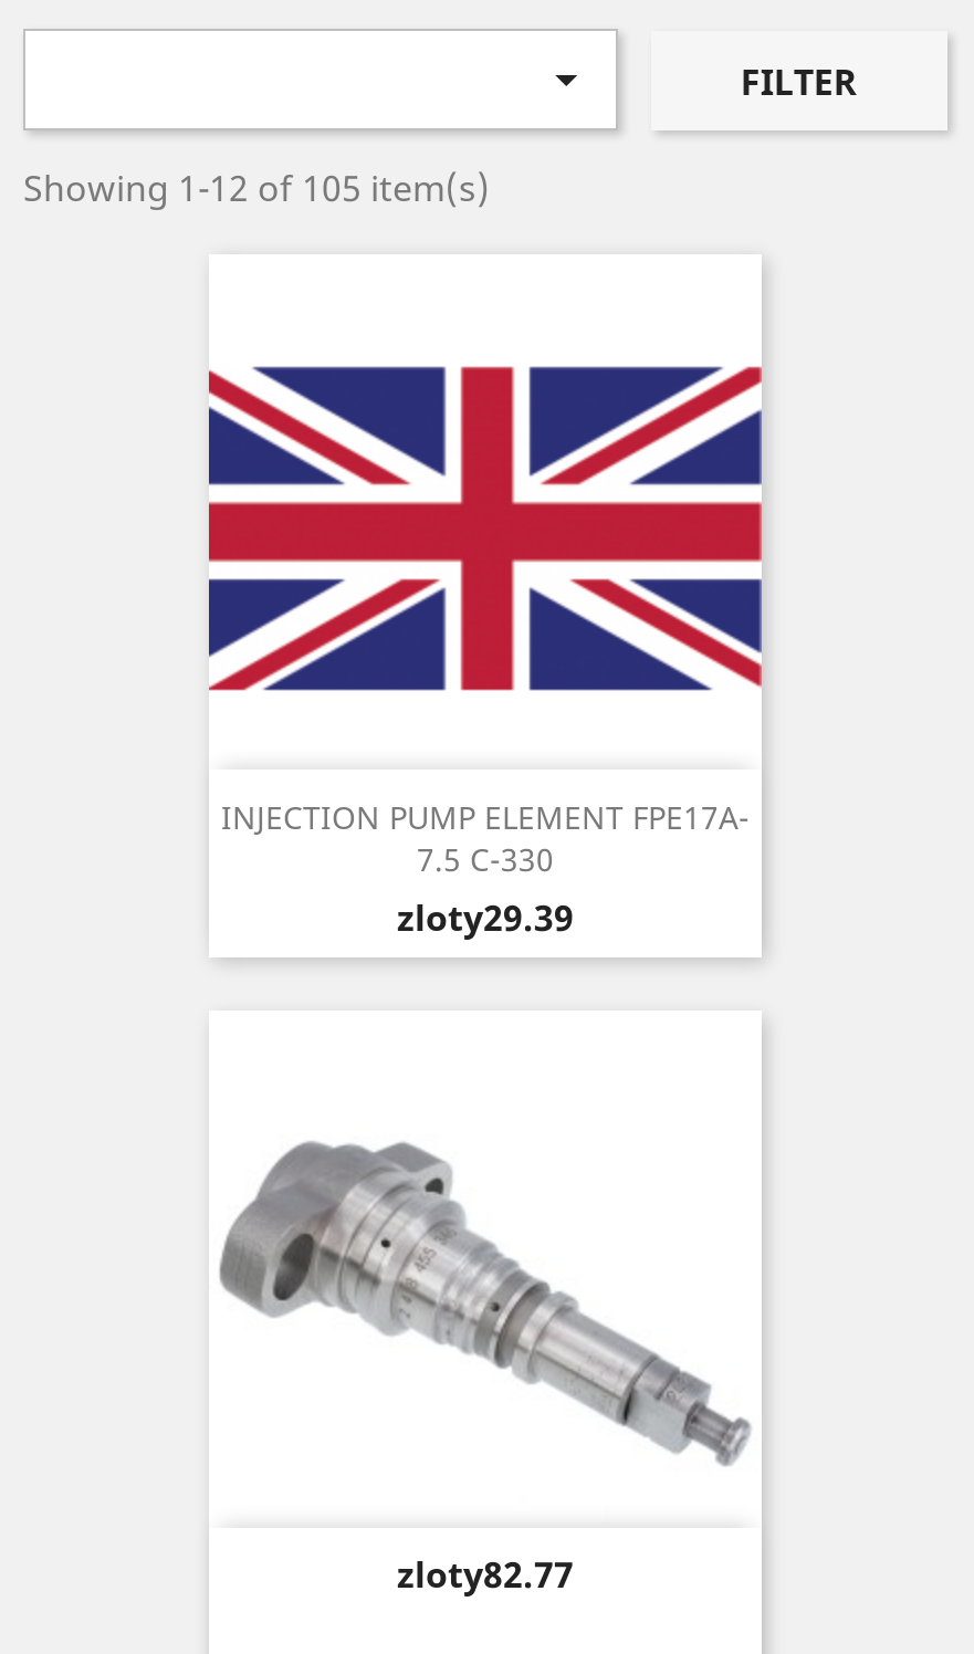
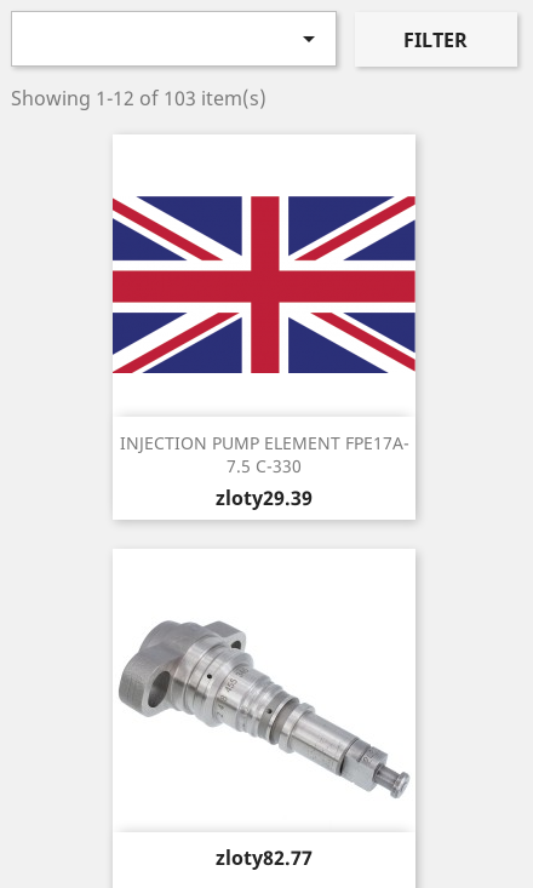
- Showing 1-12 of 105 item(s)
+ Showing 1-12 of 103 item(s)
